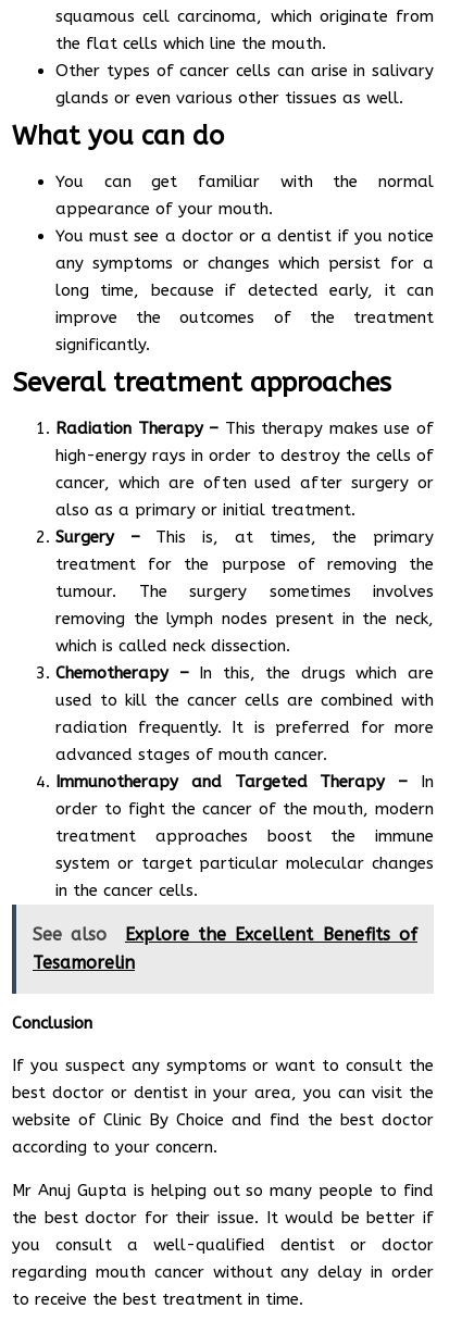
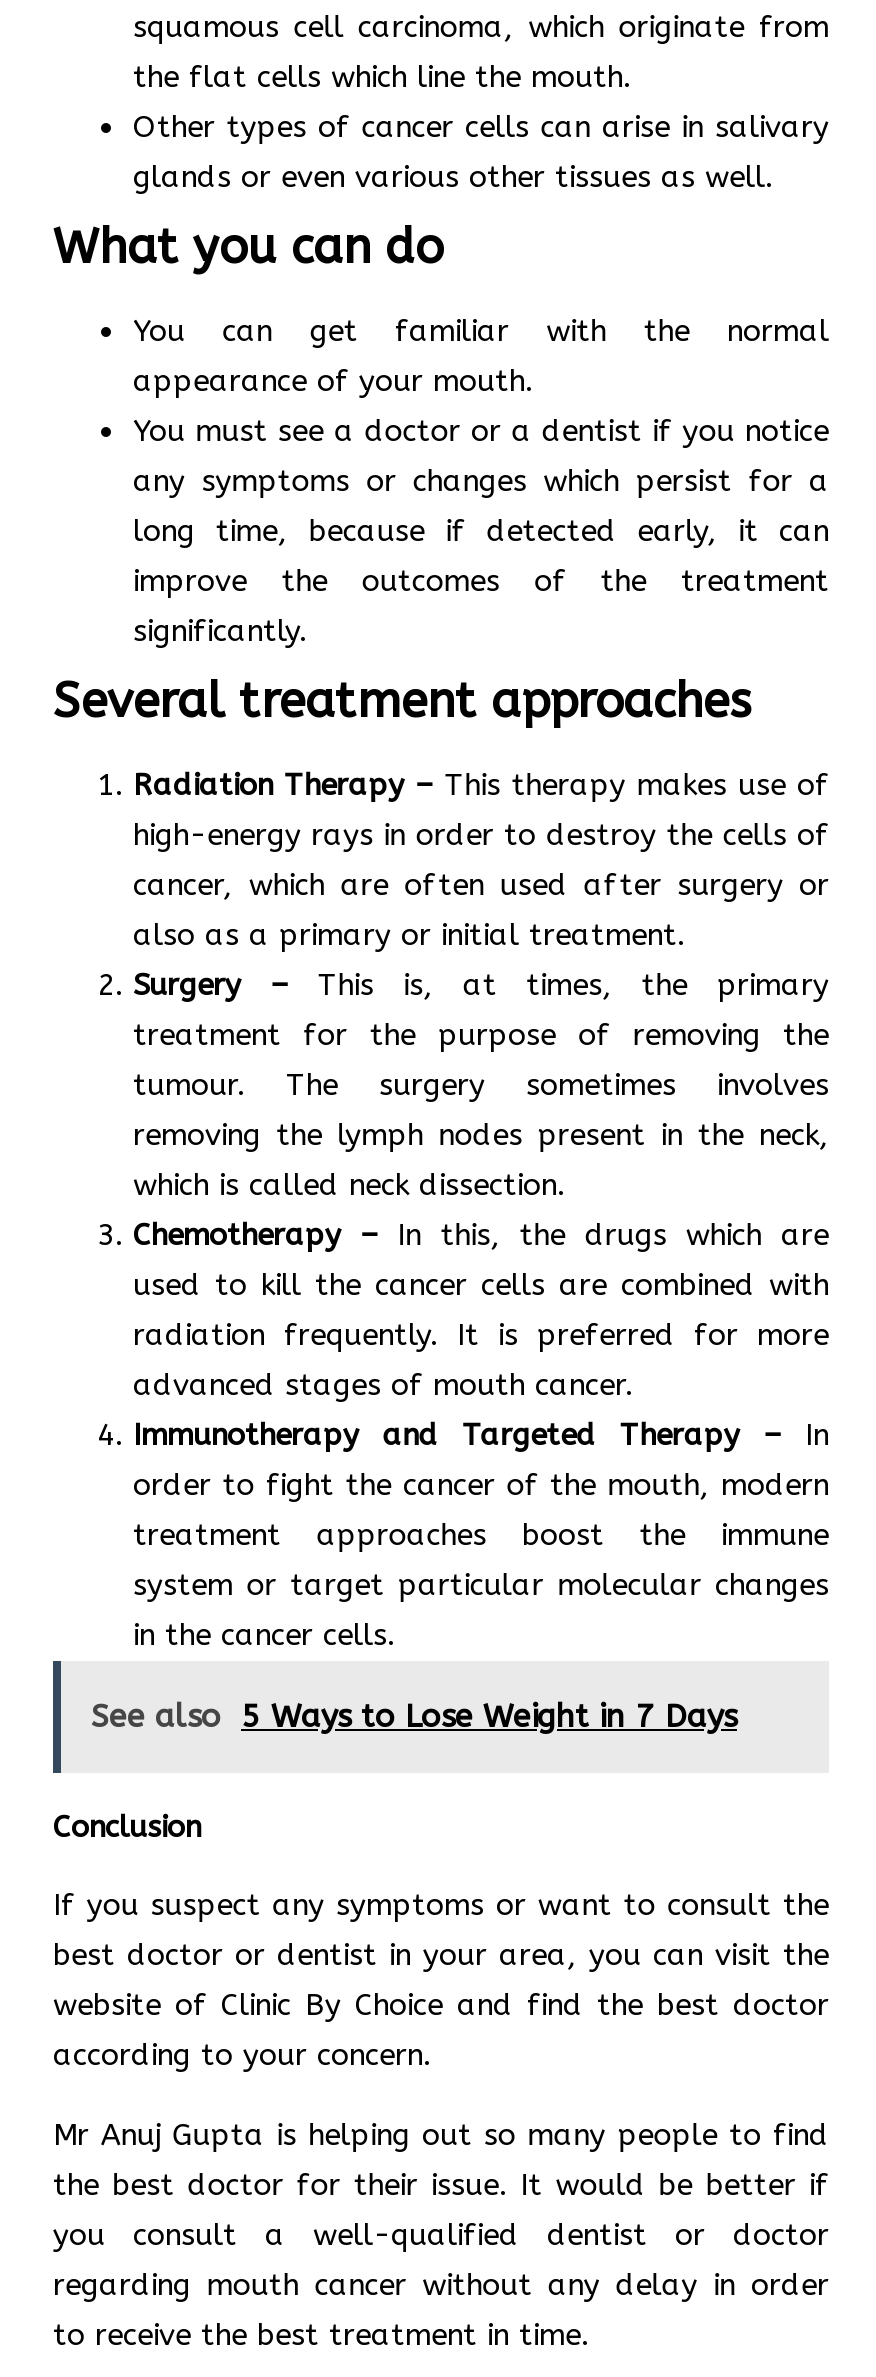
- See also
- Explore the Excellent Benefits of
- Tesamorelin
+ See also 5 Ways to Lose Weight in 7 Days
